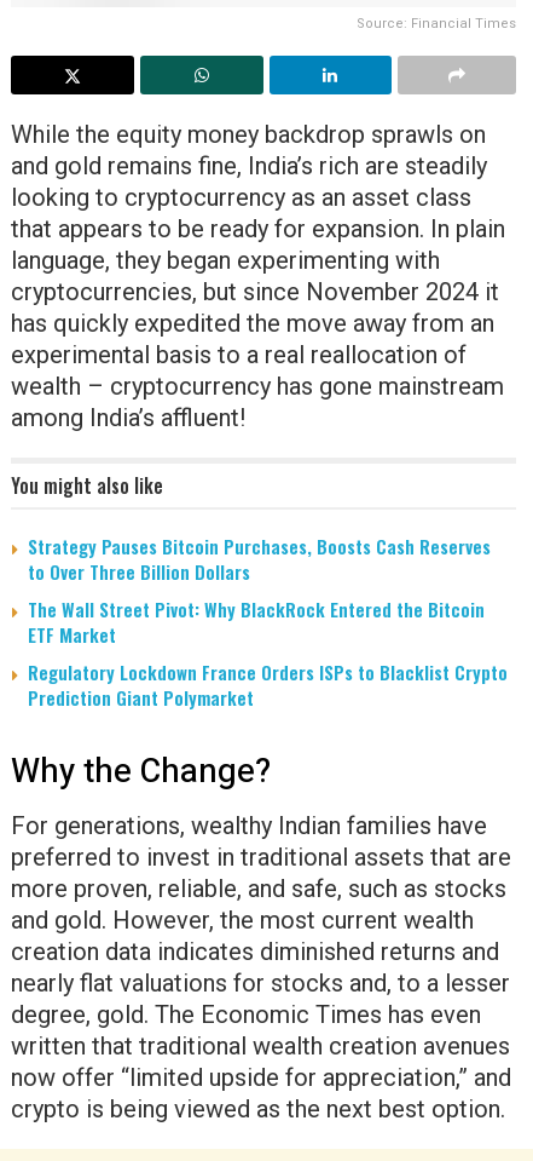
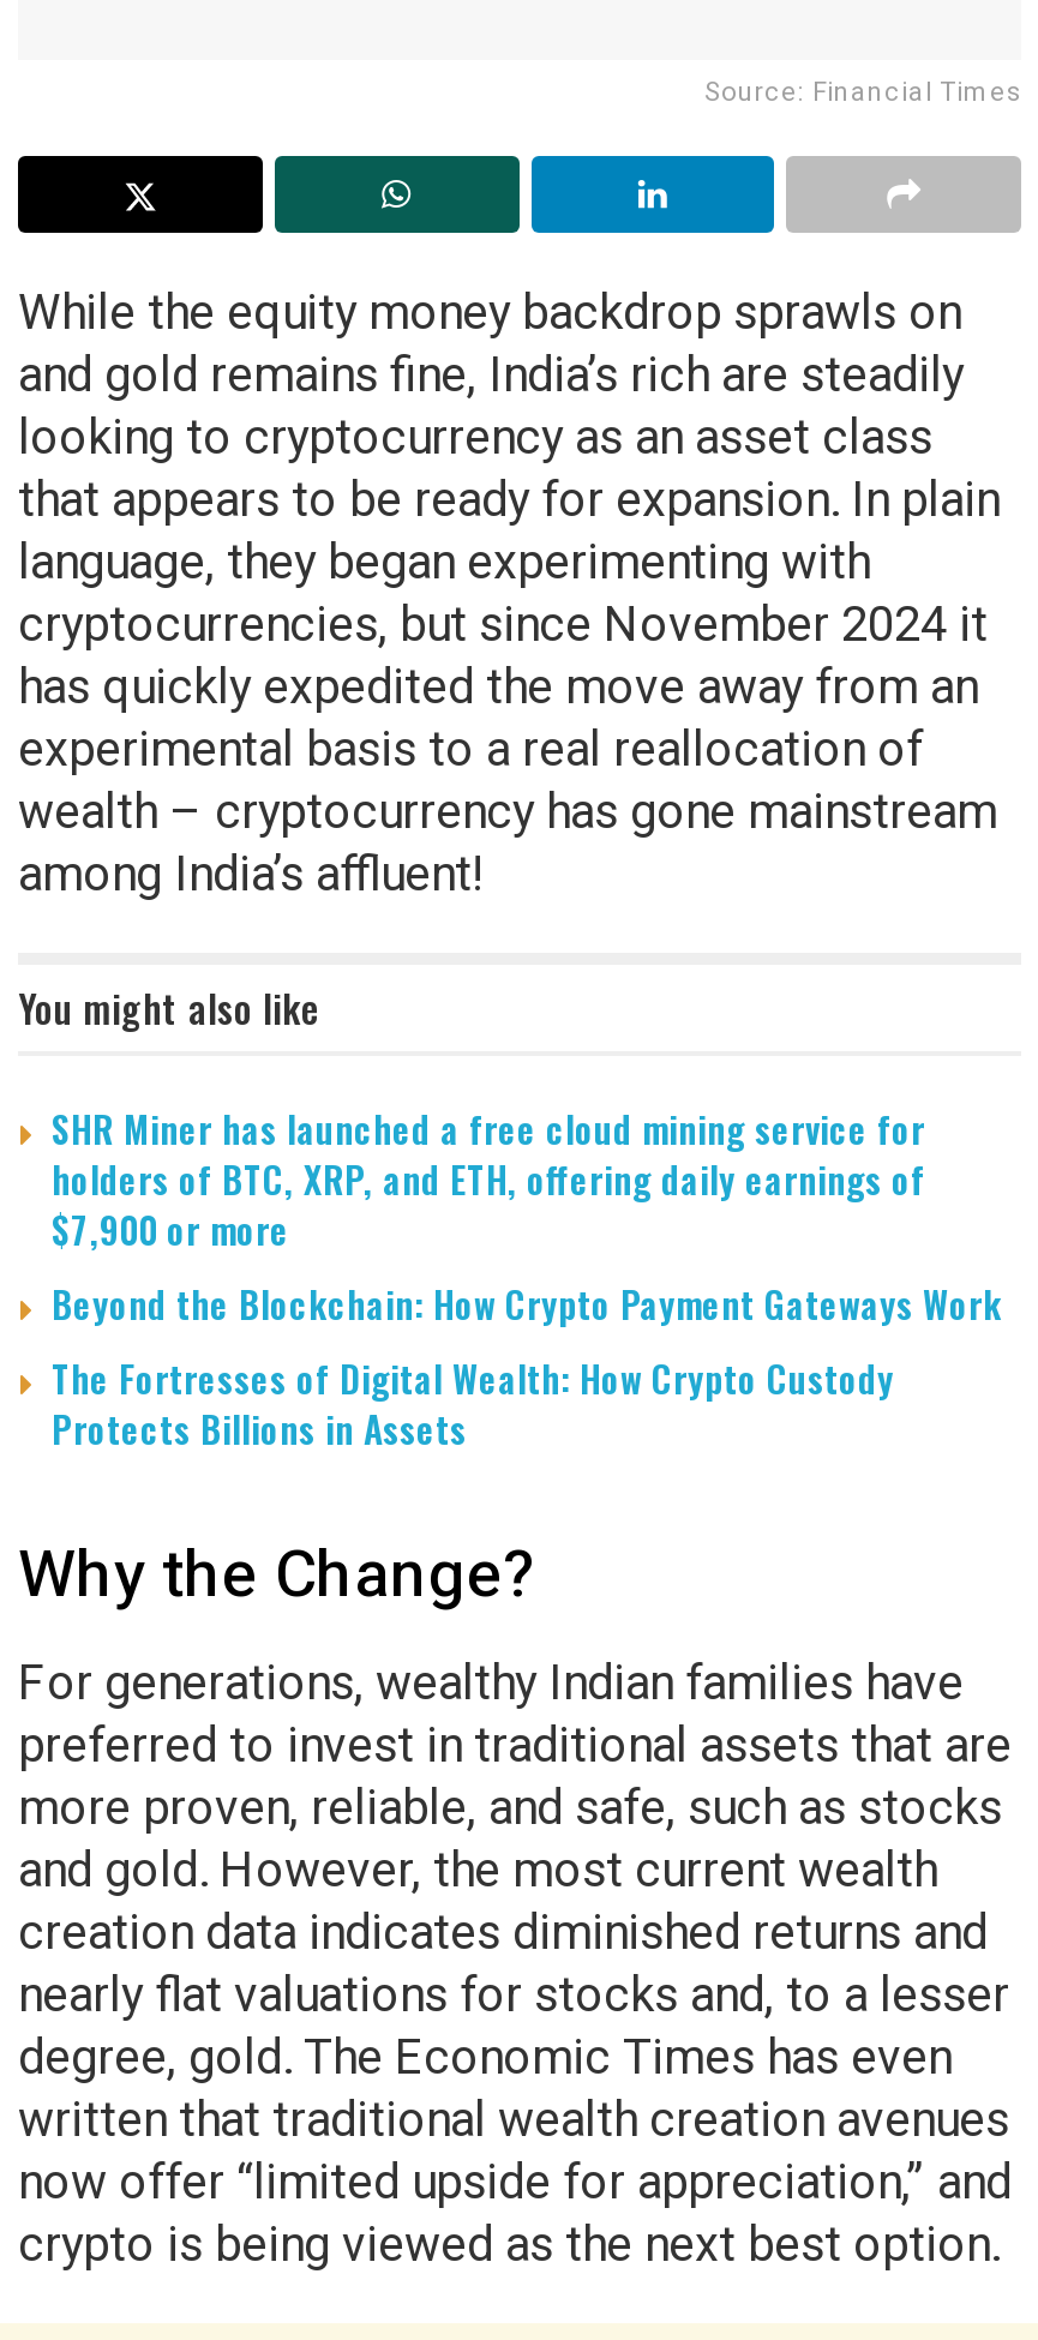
- Strategy Pauses Bitcoin Purchases, Boosts Cash Reserves
- to Over Three Billion Dollars
- The Wall Street Pivot: Why BlackRock Entered the Bitcoin
- ETF Market
- Regulatory Lockdown France Orders ISPs to Blacklist Crypto
- Prediction Giant Polymarket
+ SHR Miner has launched a free cloud mining service for
+ holders of BTC, XRP, and ETH, offering daily earnings of
+ $7,900 or more
+ Beyond the Blockchain: How Crypto Payment Gateways Work
+ The Fortresses of Digital Wealth: How Crypto Custody
+ Protects Billions in Assets
